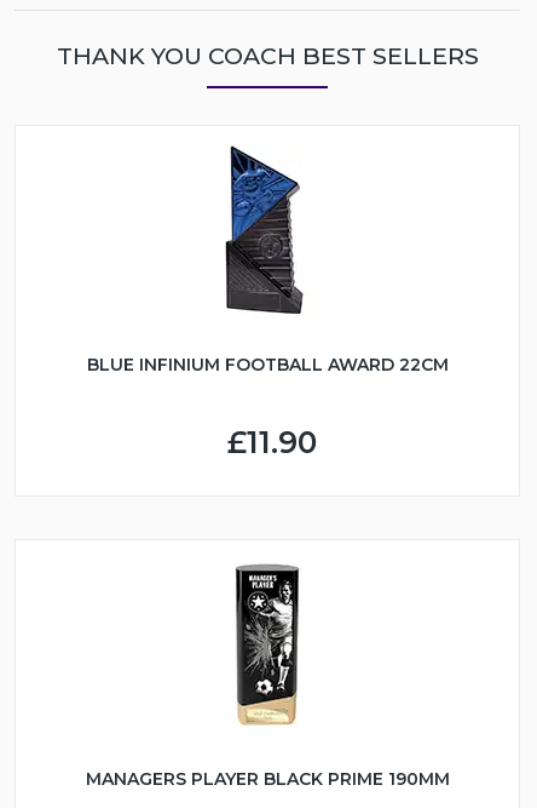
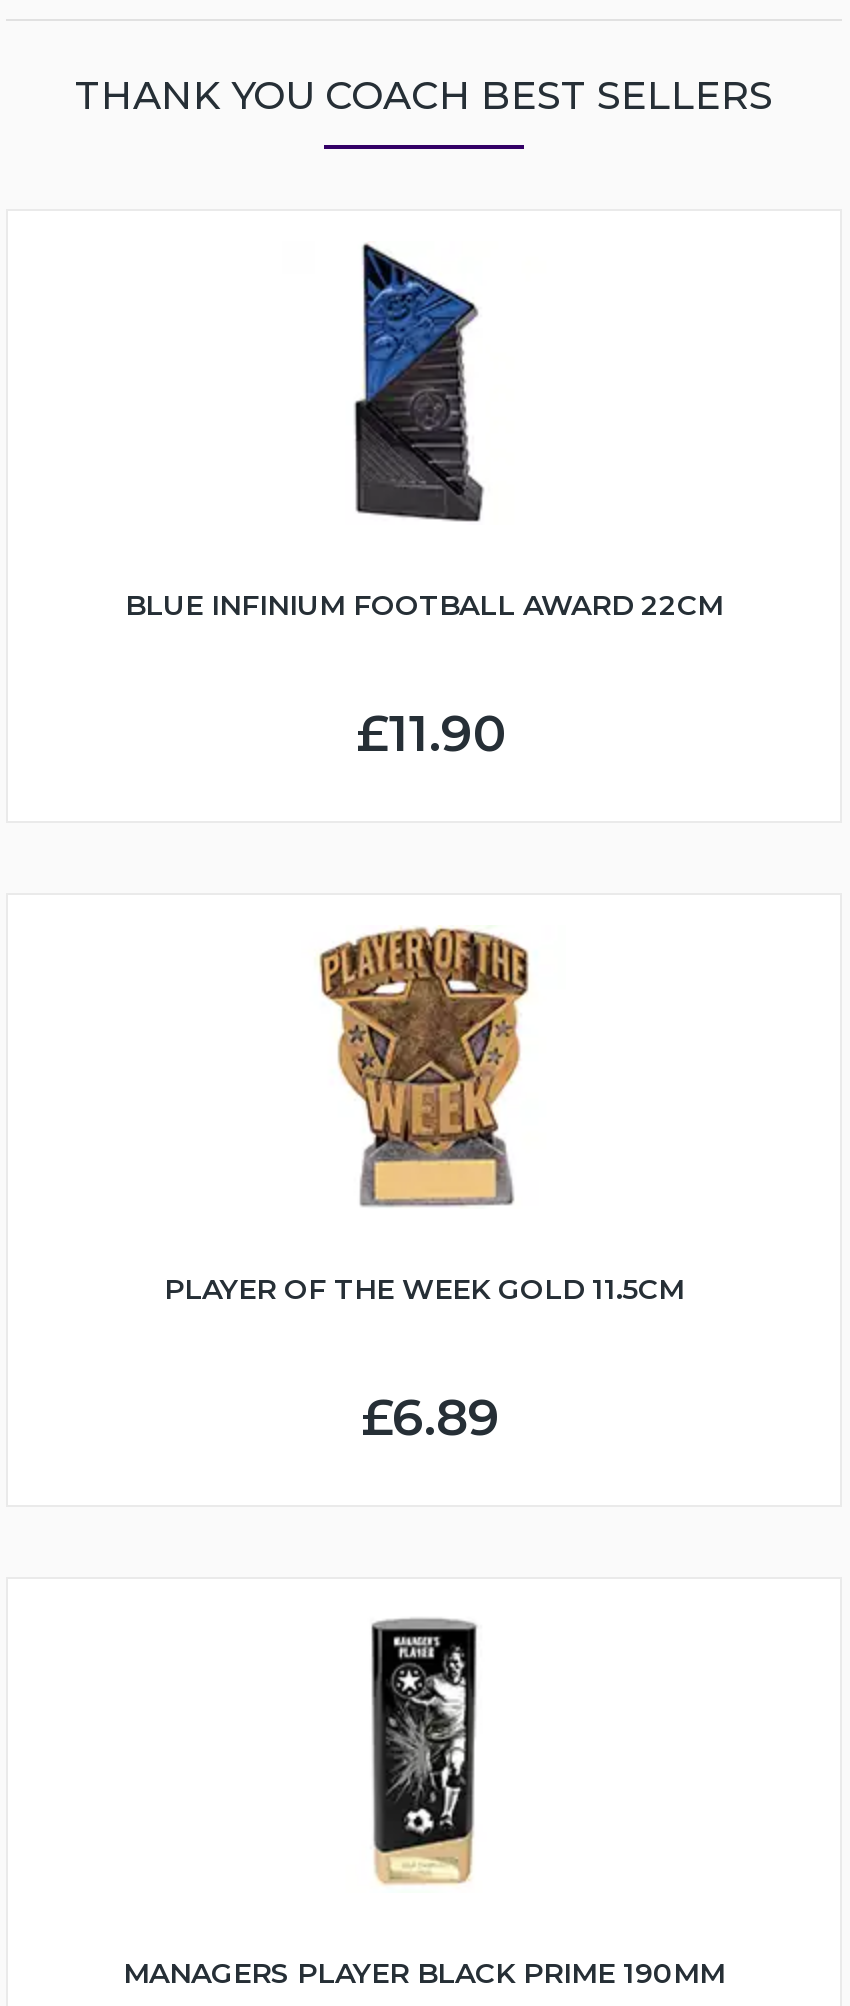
+ [image]
+ PLAYER OF THE WEEK GOLD 11.5CM
+ £6.89
